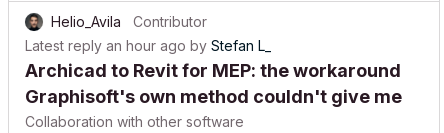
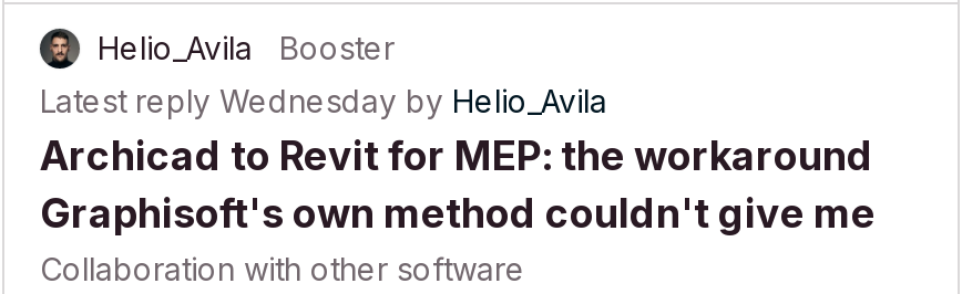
- Contributor
- Latest reply an hour ago by Stefan L_
+ Booster
+ Latest reply Wednesday by Helio_Avila
